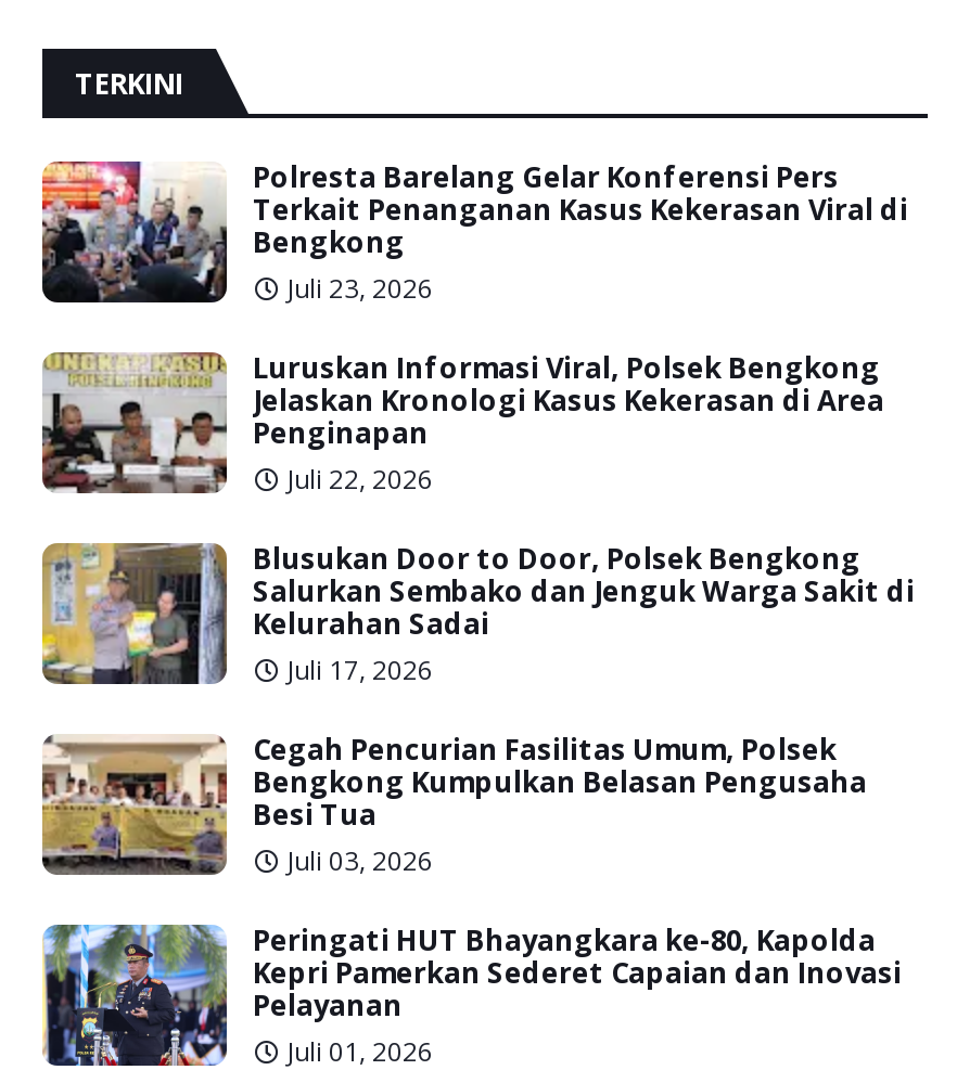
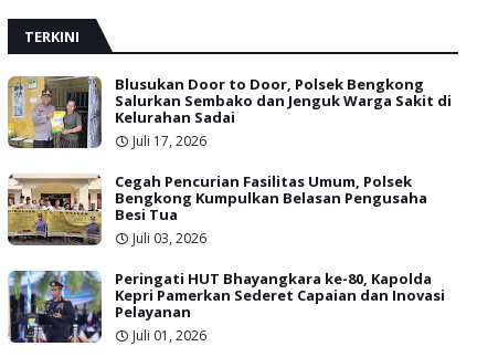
- [image]
- Polresta Barelang Gelar Konferensi Pers
- Terkait Penanganan Kasus Kekerasan Viral di
- Bengkong
- Juli 23, 2026
- Luruskan Informasi Viral, Polsek Bengkong
- Jelaskan Kronologi Kasus Kekerasan di Area
- Penginapan
- Juli 22, 2026

- [image]
